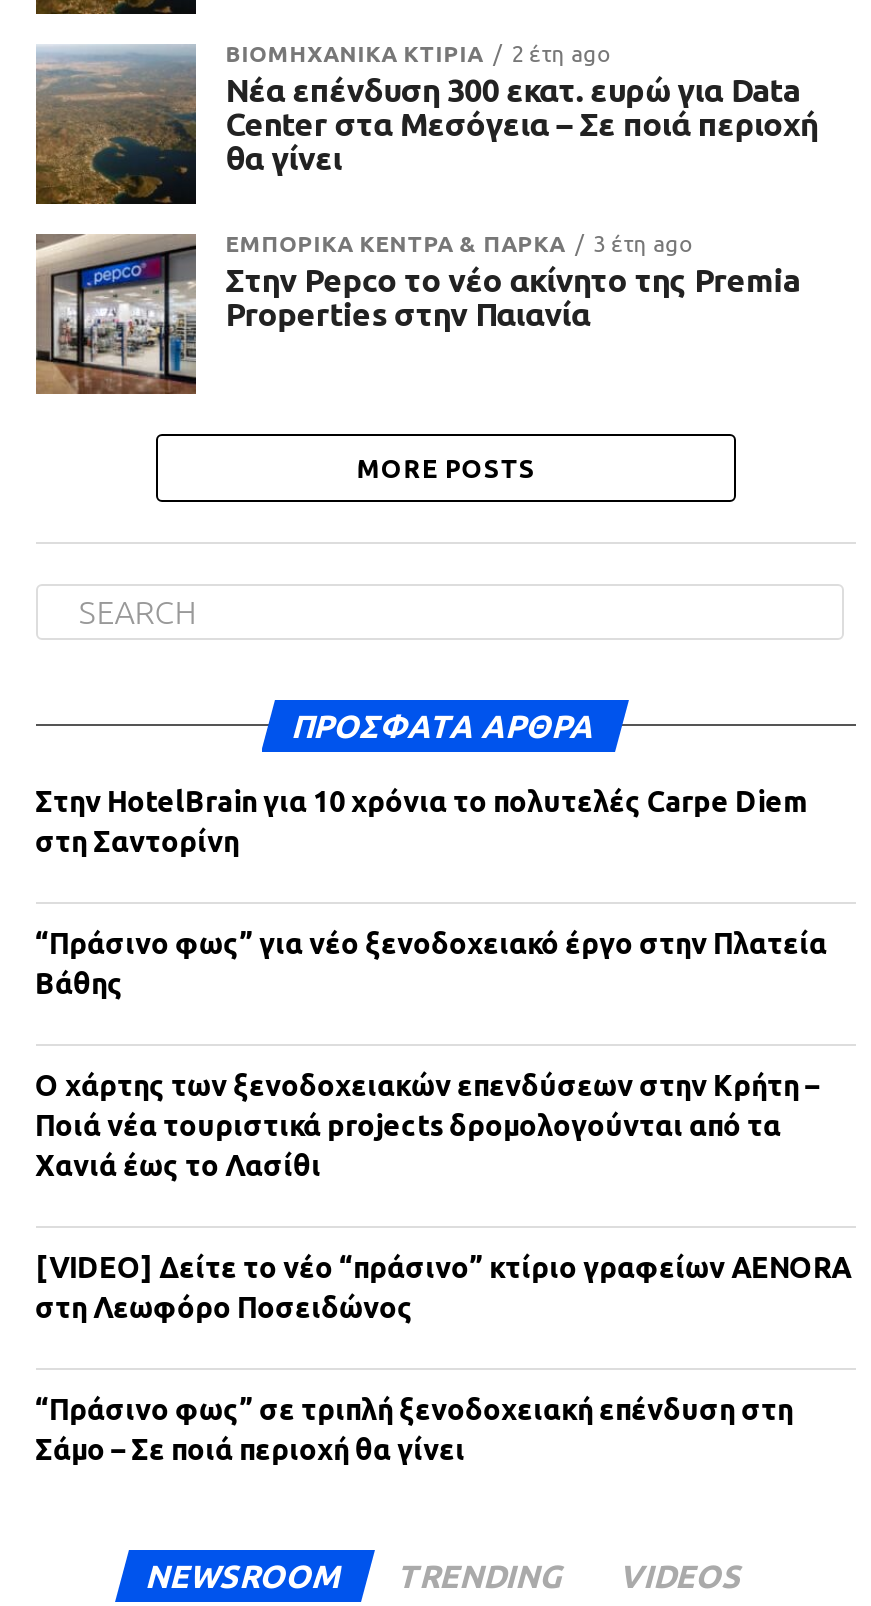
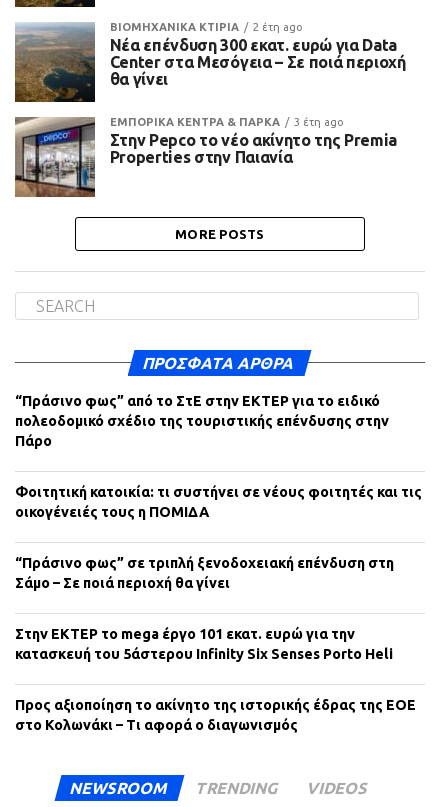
- Στην HotelBrain για 10 χρόνια το πολυτελές Carpe Diem
- στη Σαντορίνη
- “Πράσινο φως” για νέο ξενοδοχειακό έργο στην Πλατεία
- Βάθης
- Ο χάρτης των ξενοδοχειακών επενδύσεων στην Κρήτη –
- Ποιά νέα τουριστικά projects δρομολογούνται από τα
- Χανιά έως το Λασίθι
- [VIDEO] Δείτε το νέο “πράσινο” κτίριο γραφείων AENORA
- στη Λεωφόρο Ποσειδώνος
+ “Πράσινο φως” από το ΣτΕ στην ΕΚΤΕΡ για το ειδικό
+ πολεοδομικό σχέδιο της τουριστικής επένδυσης στην
+ Πάρο
+ Φοιτητική κατοικία: τι συστήνει σε νέους φοιτητές και τις
+ οικογένειές τους η ΠΟΜΙΔΑ

moved up: “Πράσινο φως” σε τριπλή ξενοδοχειακή επένδυση στη | Σάμο – Σε ποιά περιοχή θα γίνει

+ Στην ΕΚΤΕΡ το mega έργο 101 εκατ. ευρώ για την
+ κατασκευή του 5άστερου Infinity Six Senses Porto Heli
+ Προς αξιοποίηση το ακίνητο της ιστορικής έδρας της ΕΟΕ
+ στο Κολωνάκι – Τι αφορά ο διαγωνισμός
